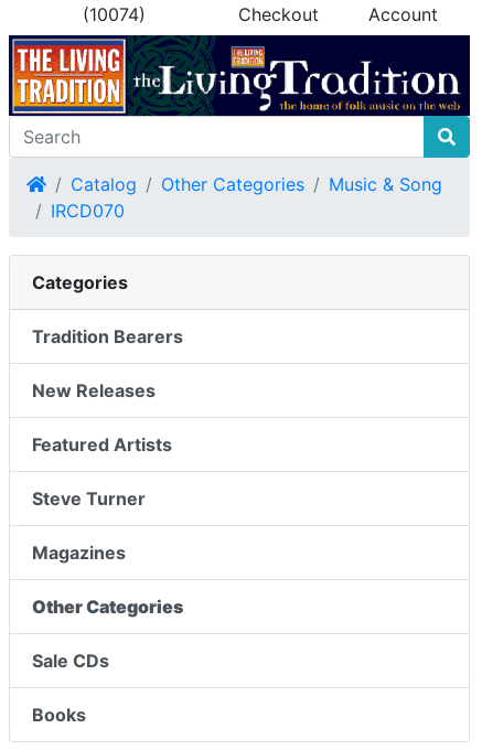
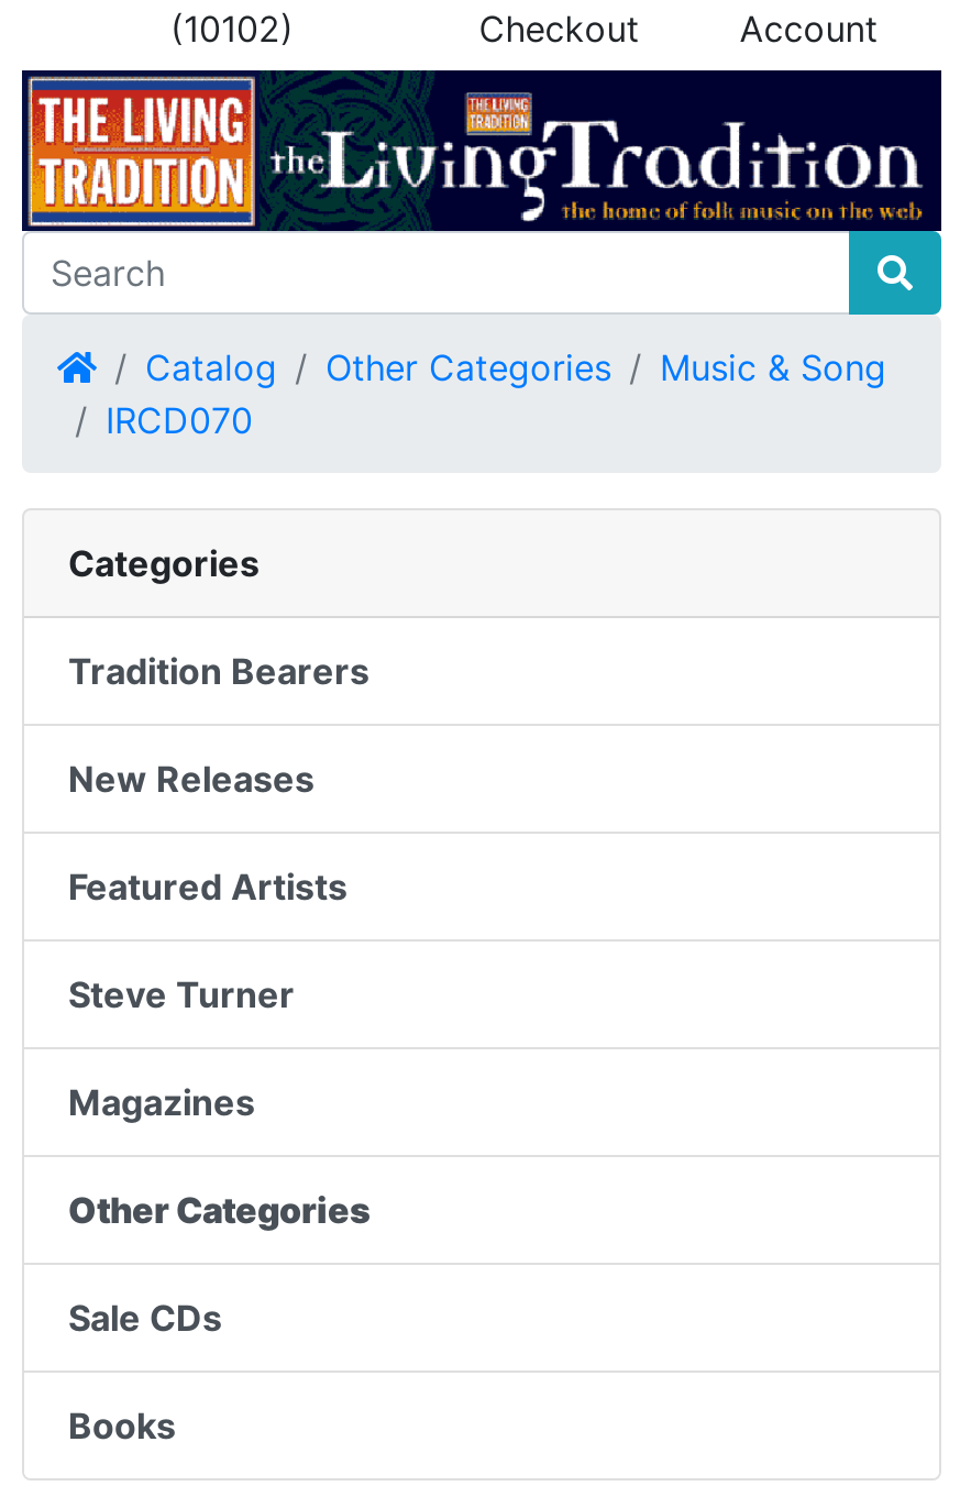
- (10074)
+ (10102)
